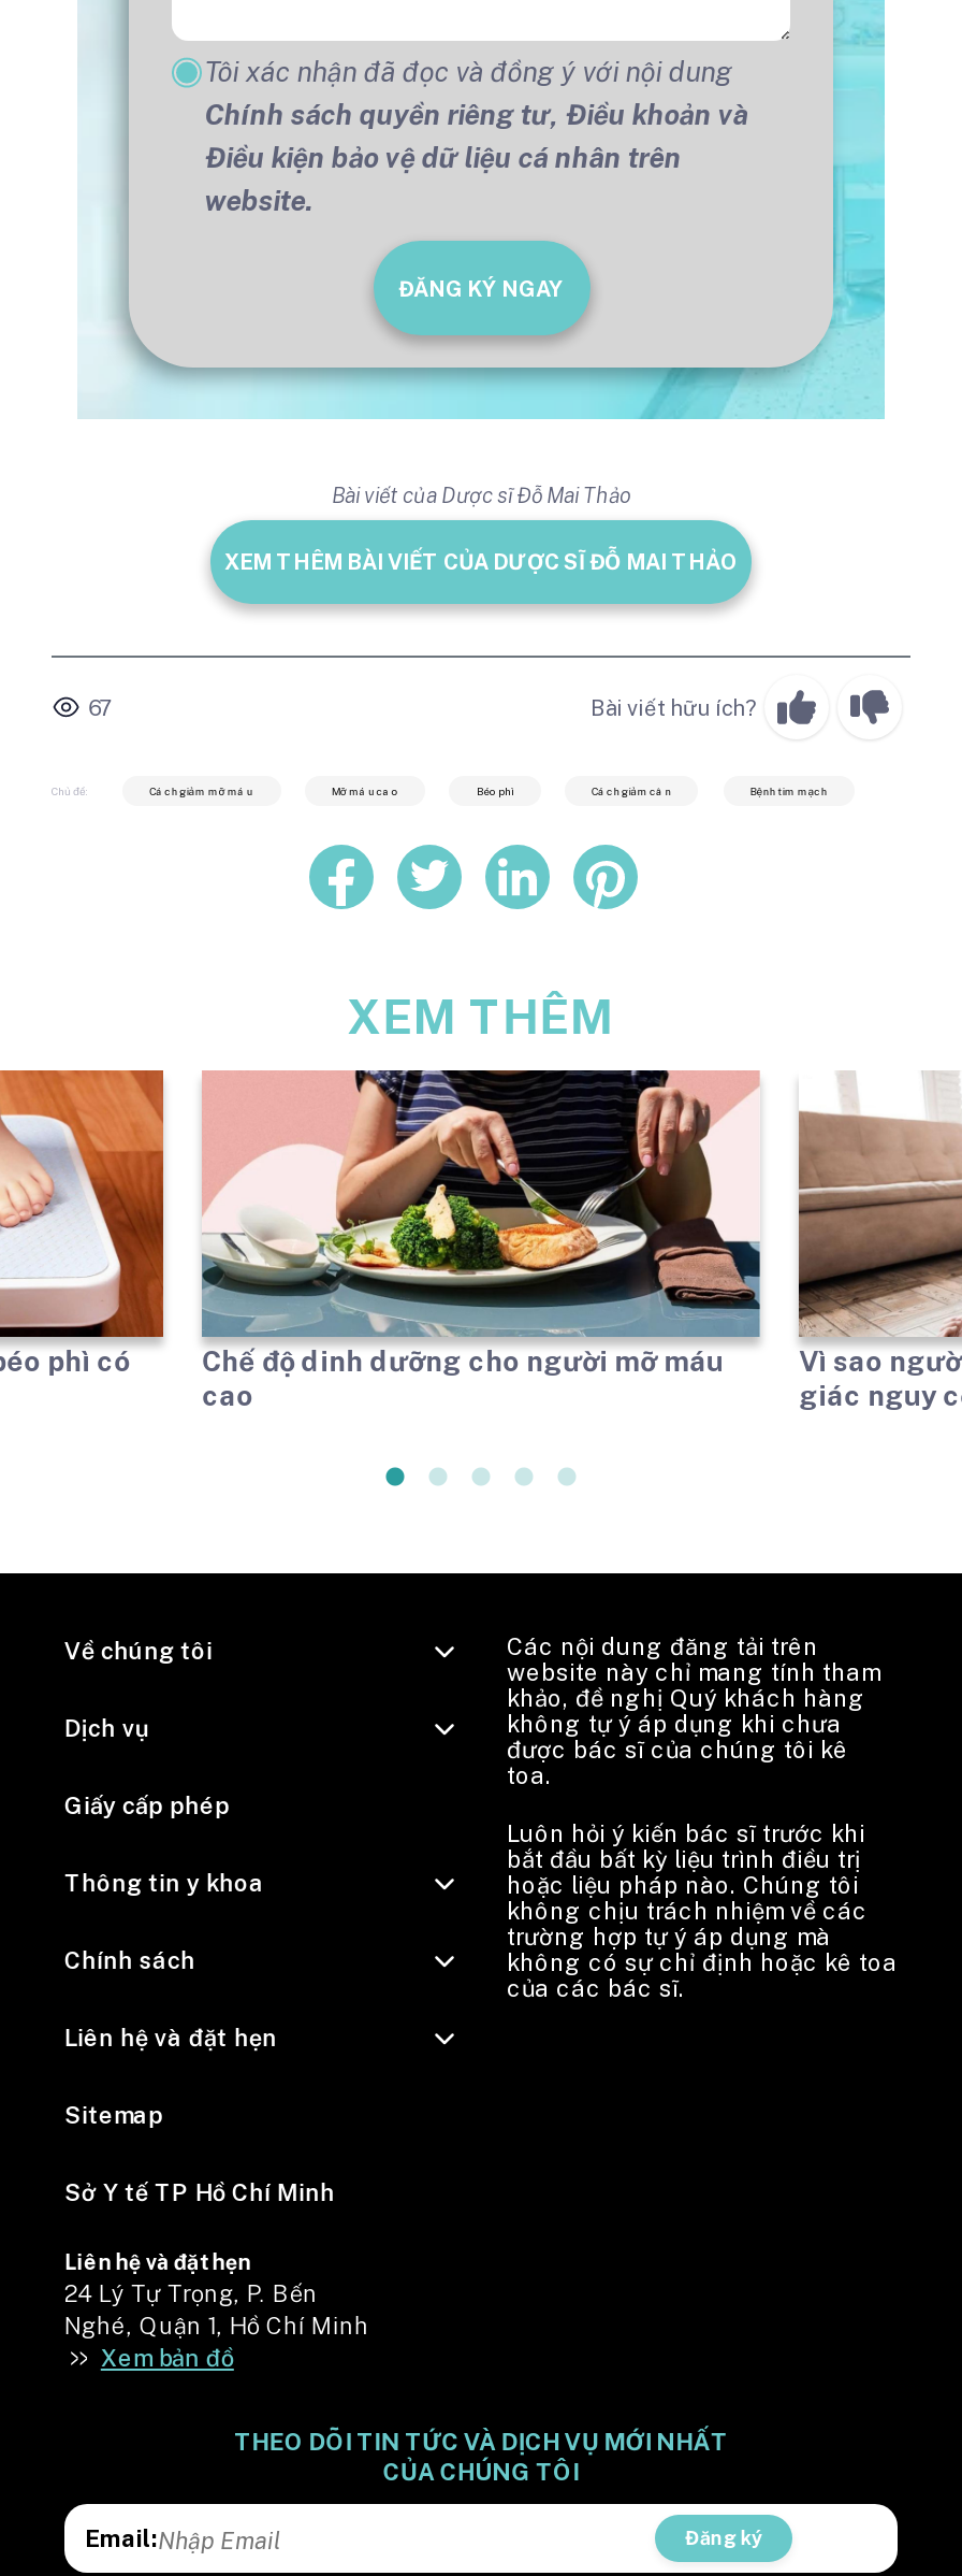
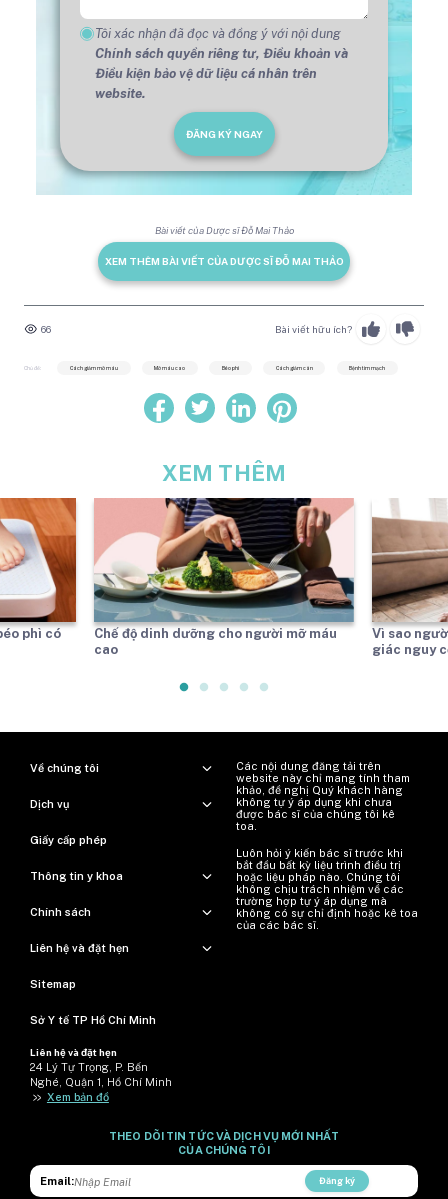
- 67
+ 66
